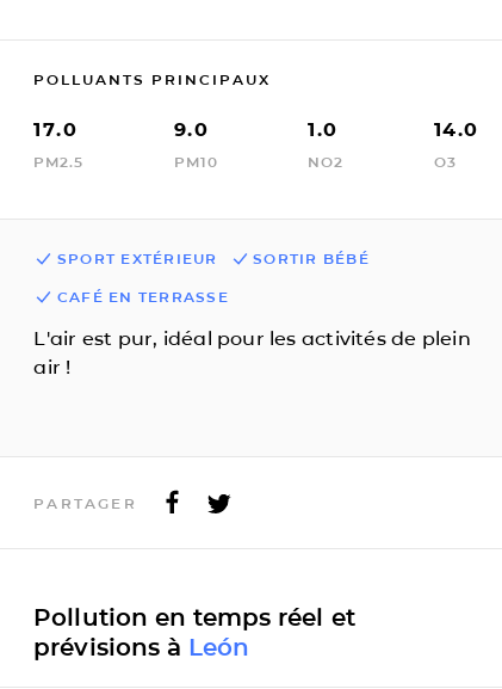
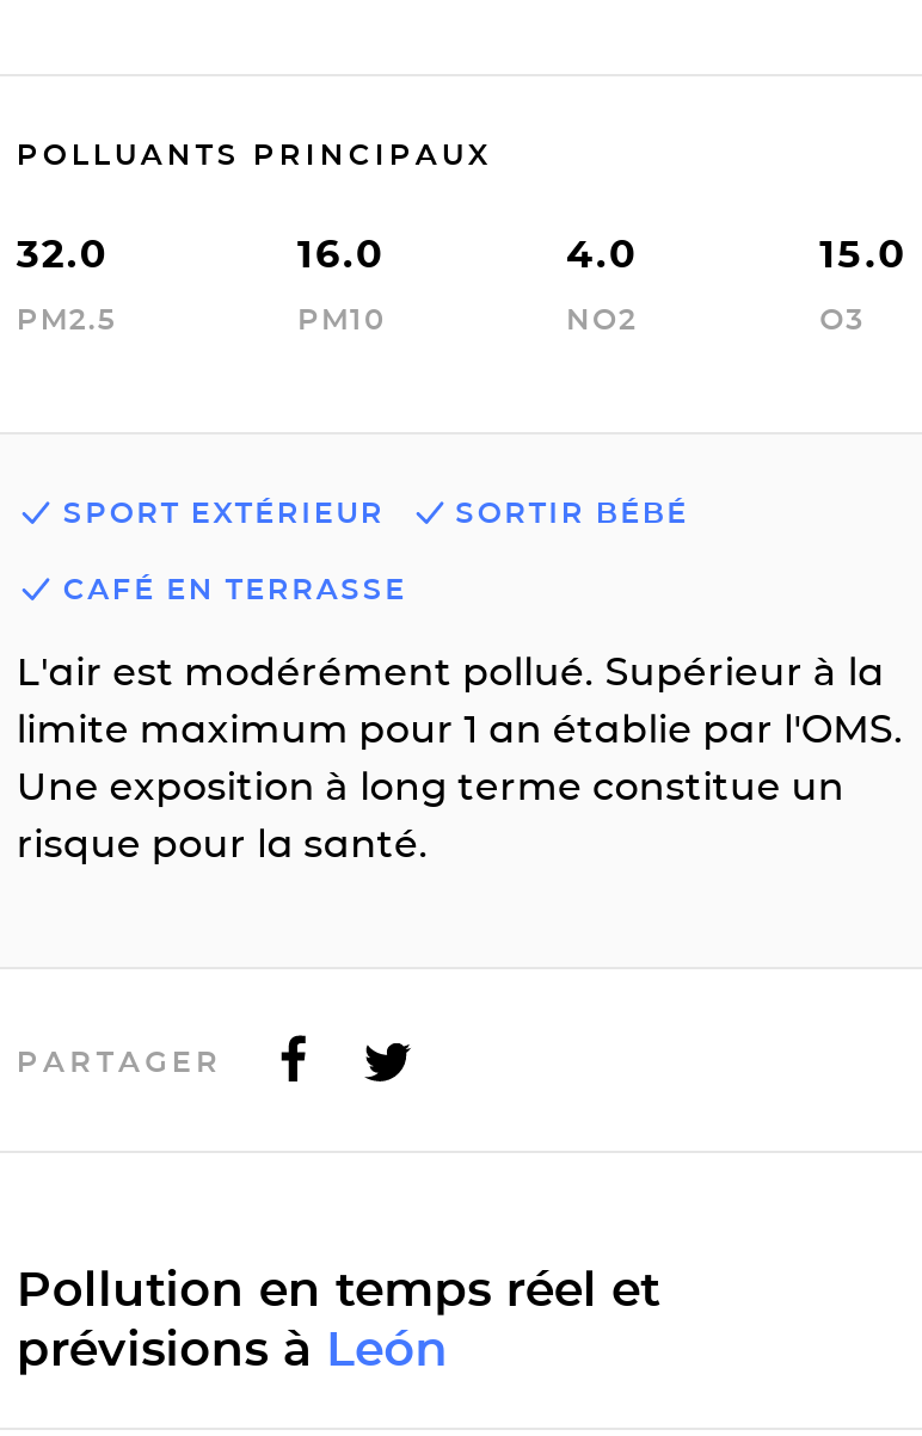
- 17.0
+ 32.0

- 9.0
+ 16.0

- 1.0
+ 4.0

- 14.0
+ 15.0

- L'air est pur, idéal pour les activités de plein
- air !
+ L'air est modérément pollué. Supérieur à la
+ limite maximum pour 1 an établie par l'OMS.
+ Une exposition à long terme constitue un
+ risque pour la santé.
